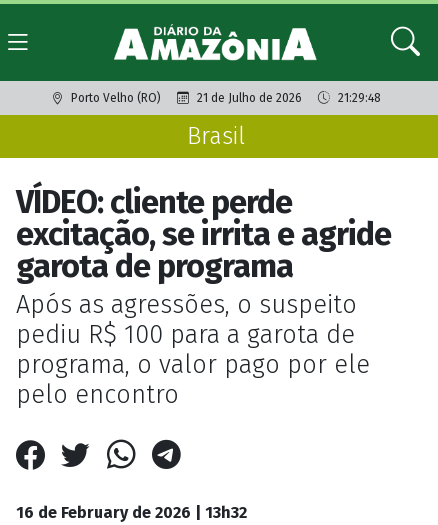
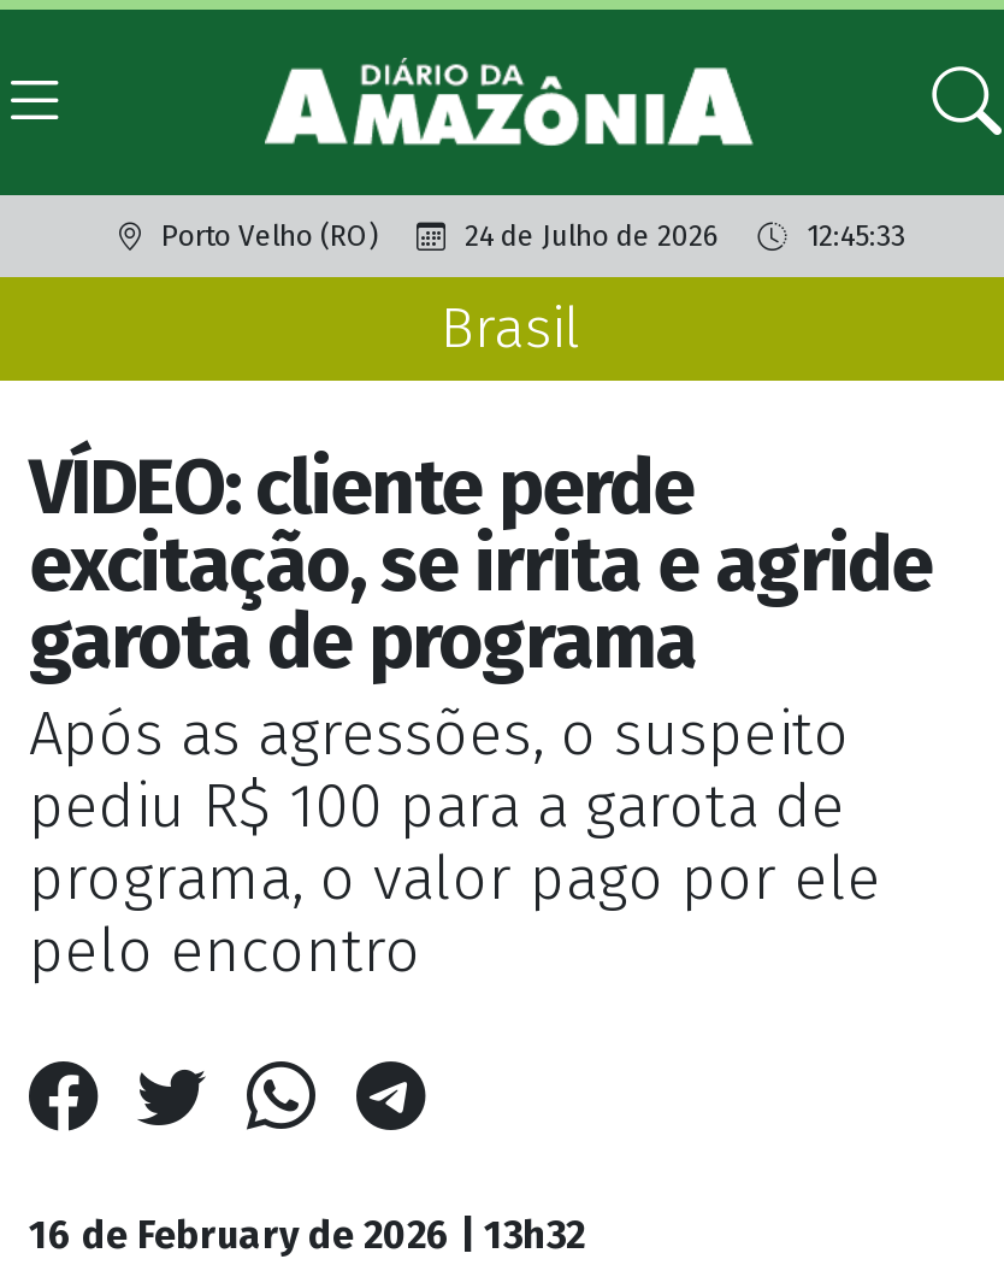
- 21 de Julho de 2026
+ 24 de Julho de 2026

- 21:29:48
+ 12:45:33
